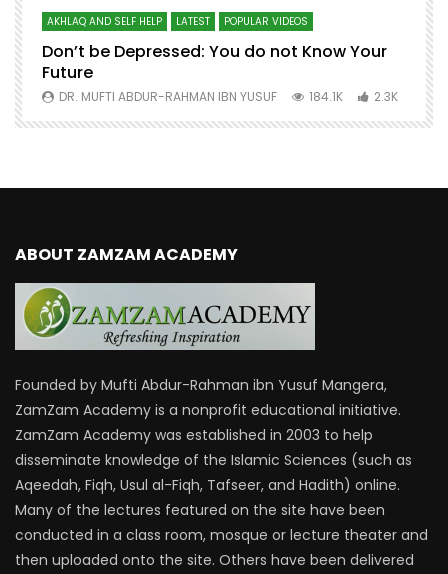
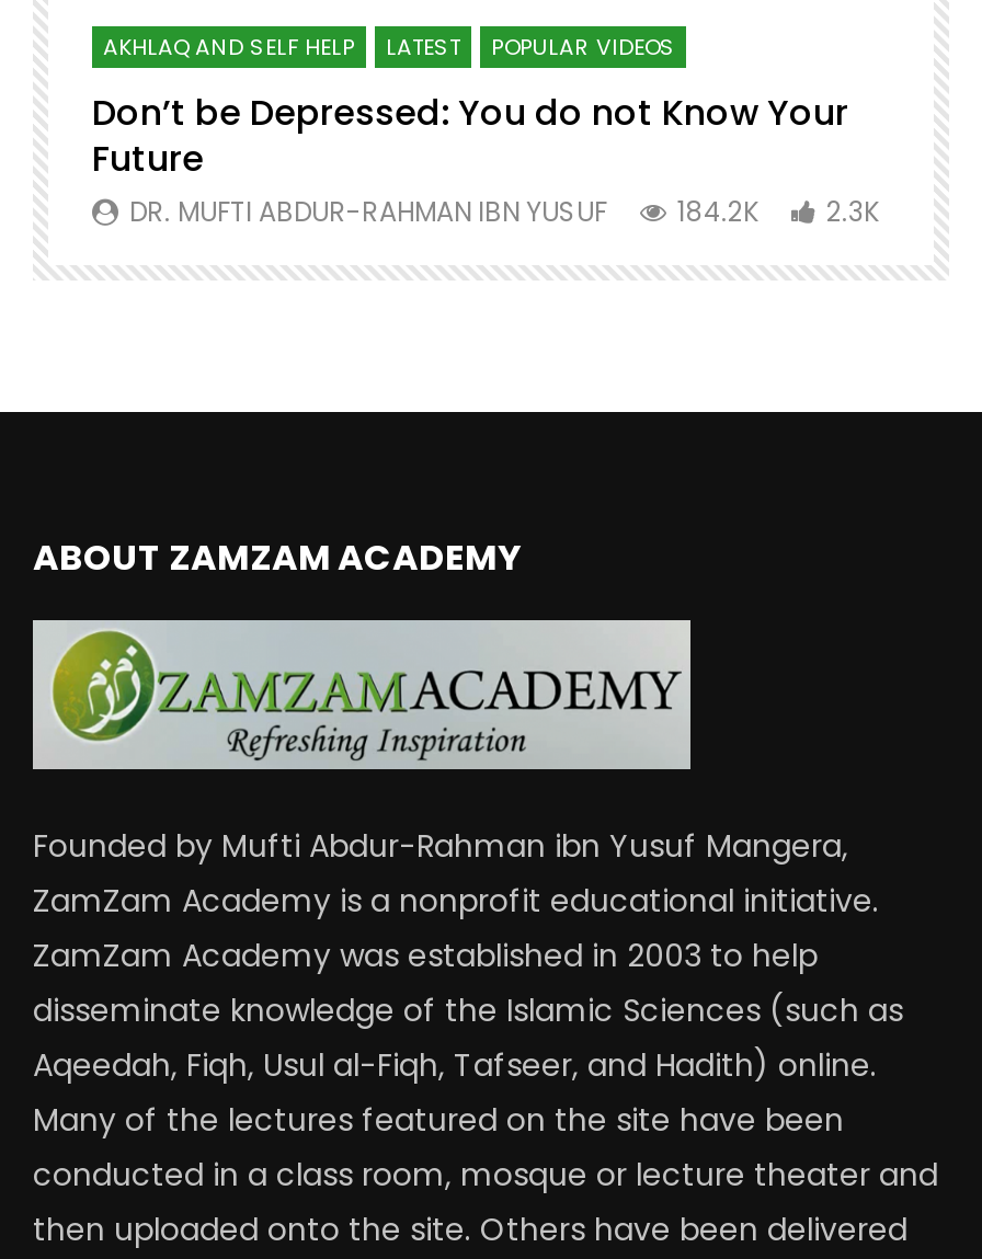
- DR. MUFTI ABDUR-RAHMAN IBN YUSUF 184.1K 2.3K
+ DR. MUFTI ABDUR-RAHMAN IBN YUSUF 184.2K 2.3K
